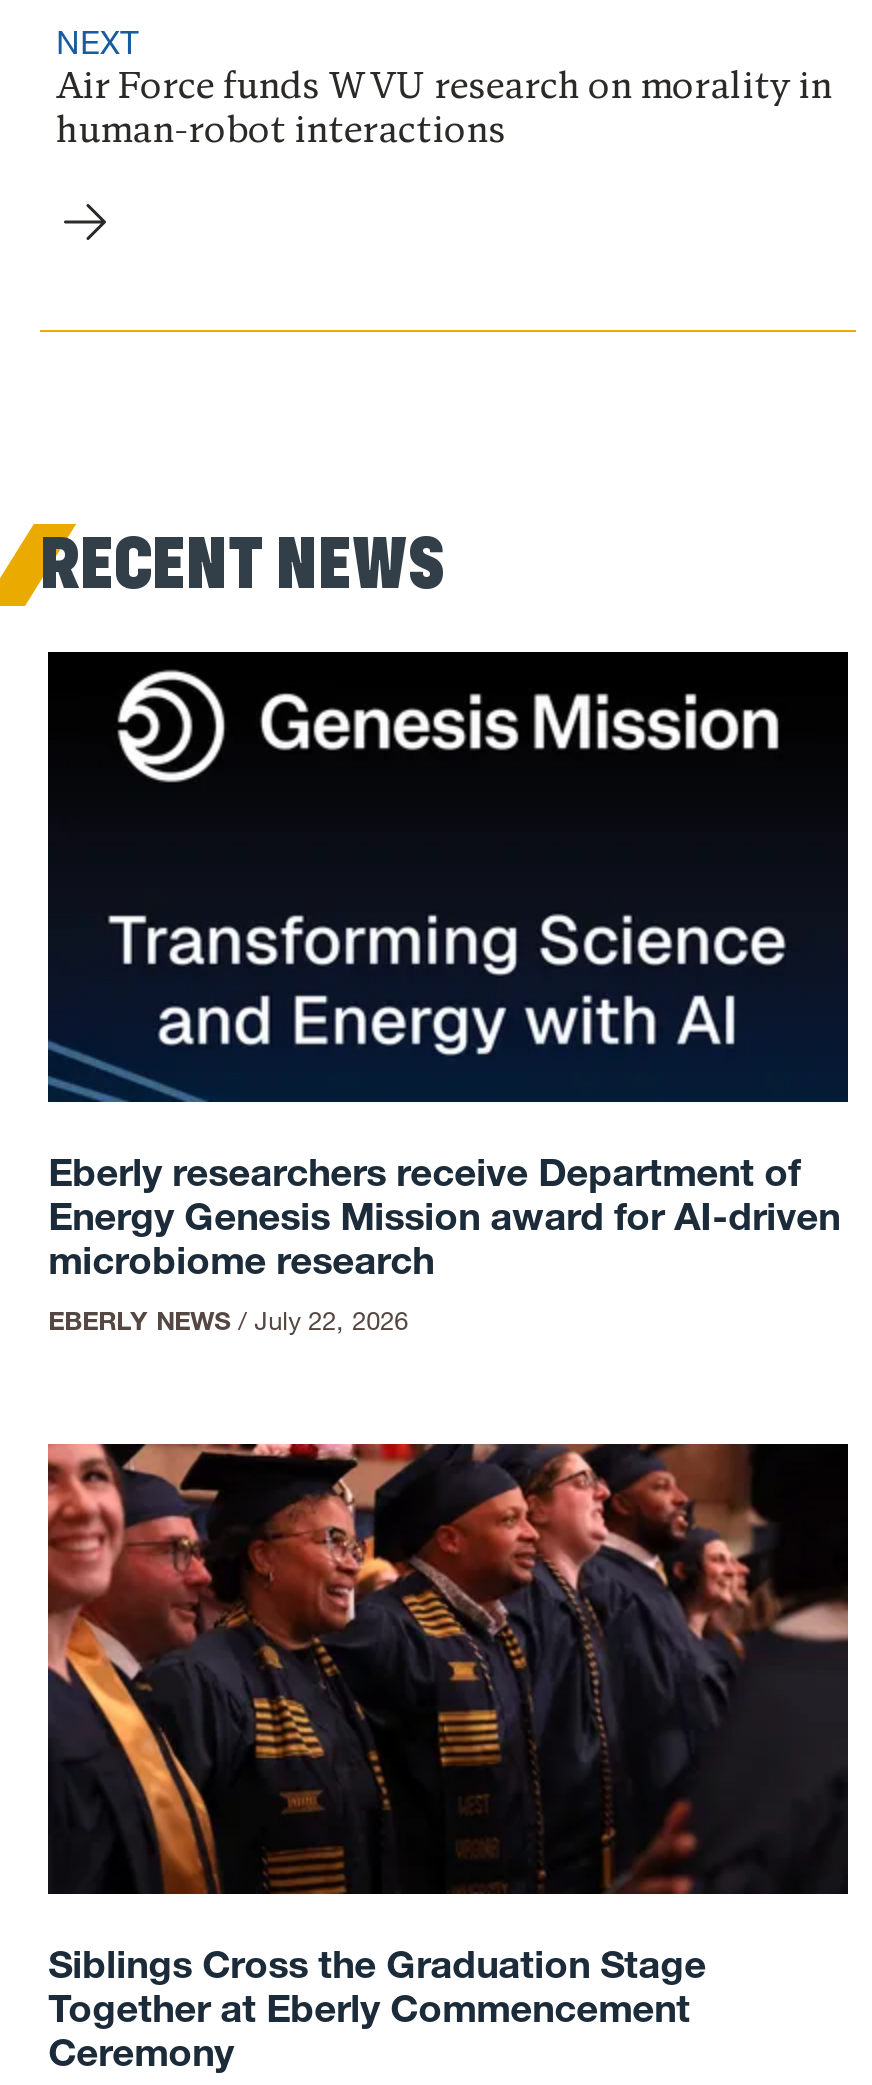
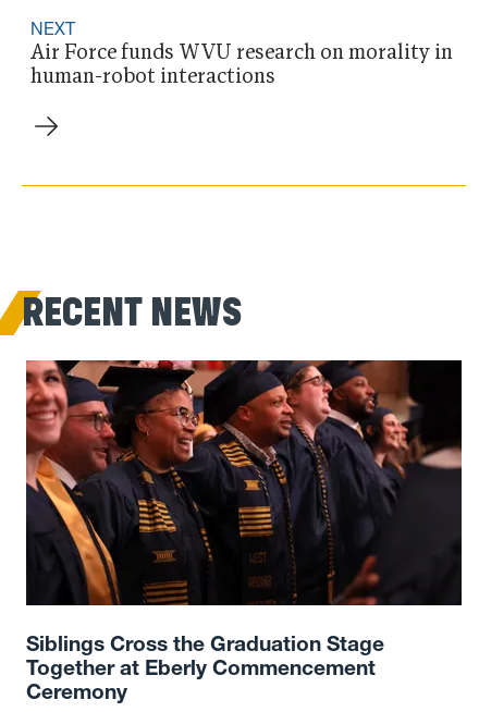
- [image]
- Eberly researchers receive Department of
- Energy Genesis Mission award for AI-driven
- microbiome research
- EBERLY NEWS / July 22, 2026
